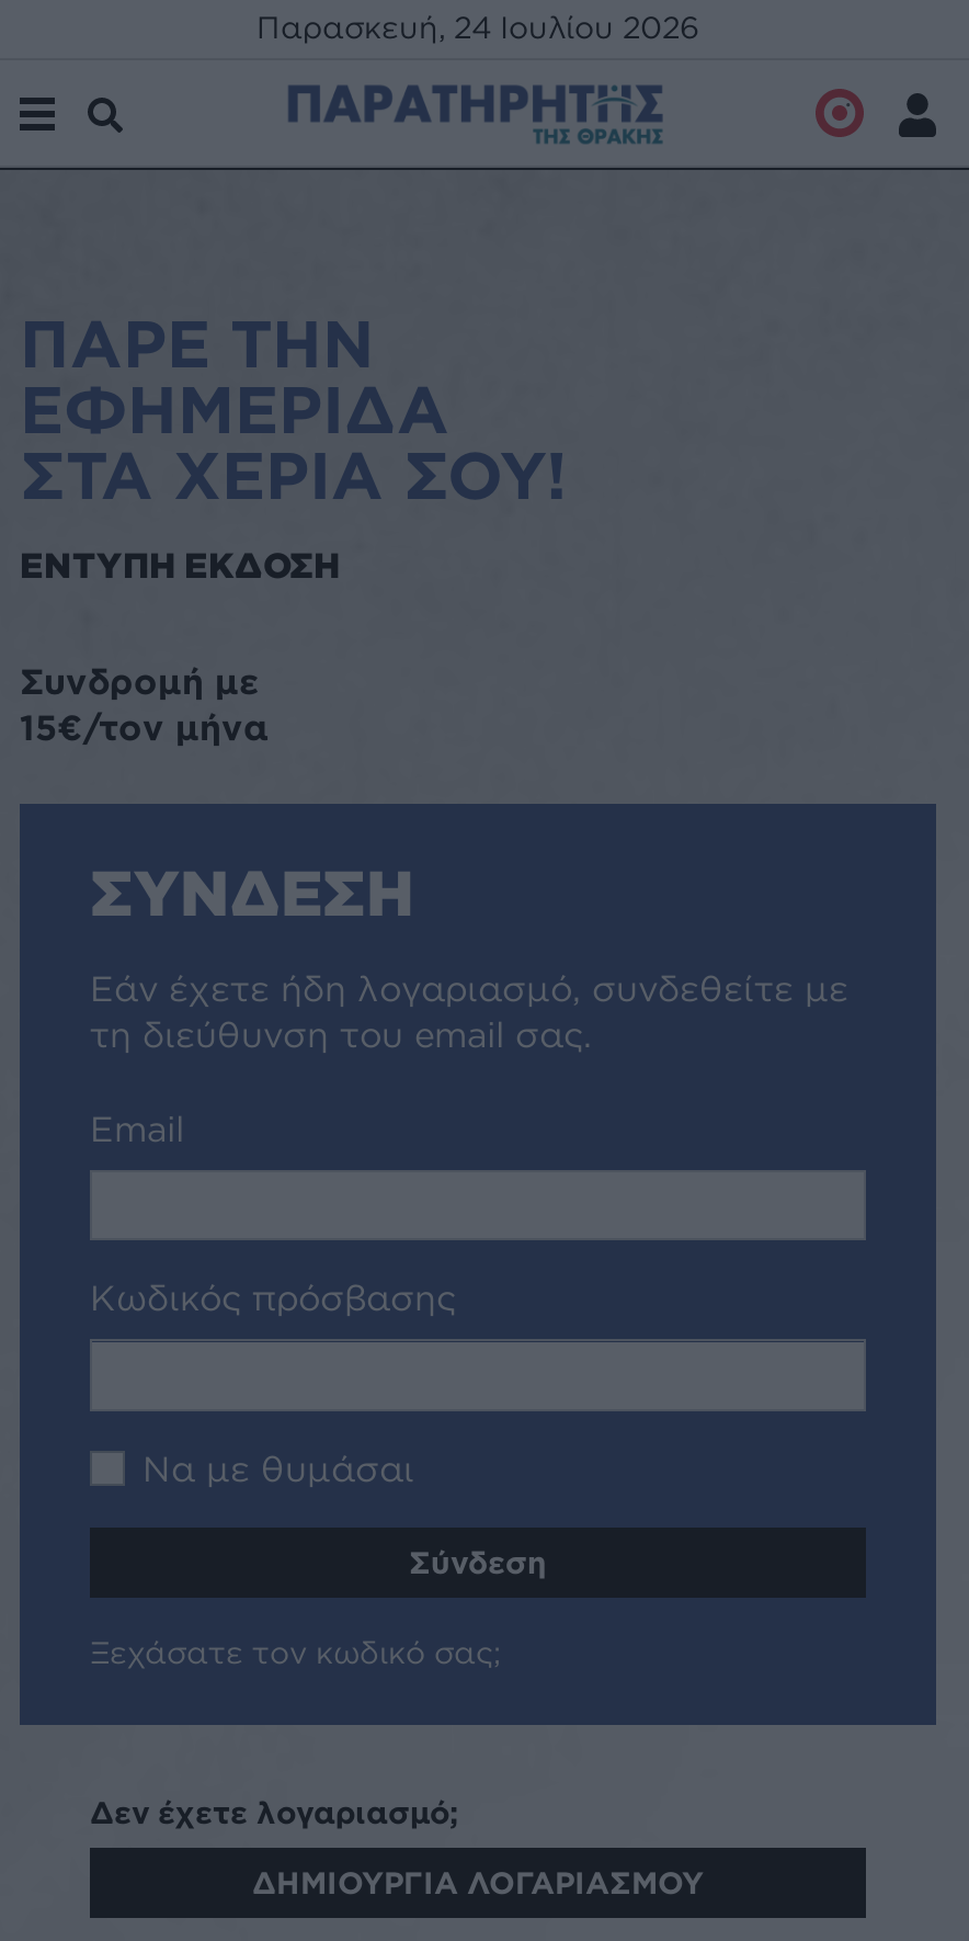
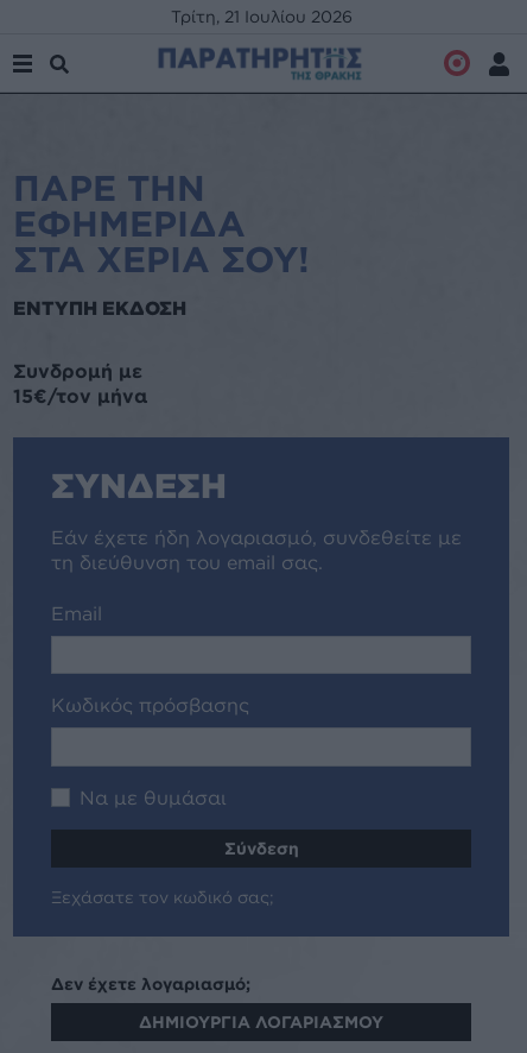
- Παρασκευή, 24 Ιουλίου 2026
+ Τρίτη, 21 Ιουλίου 2026
